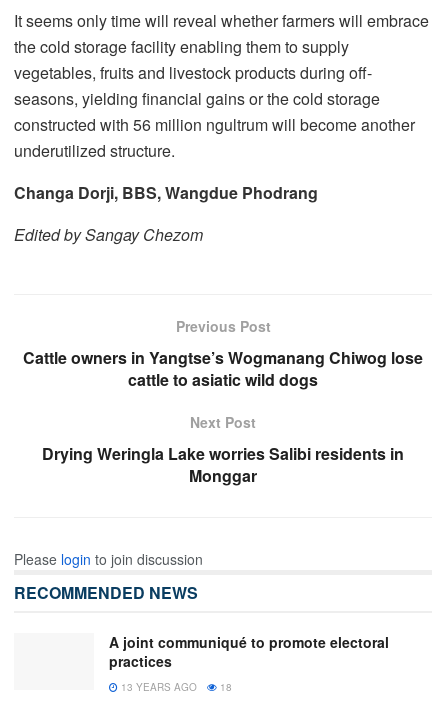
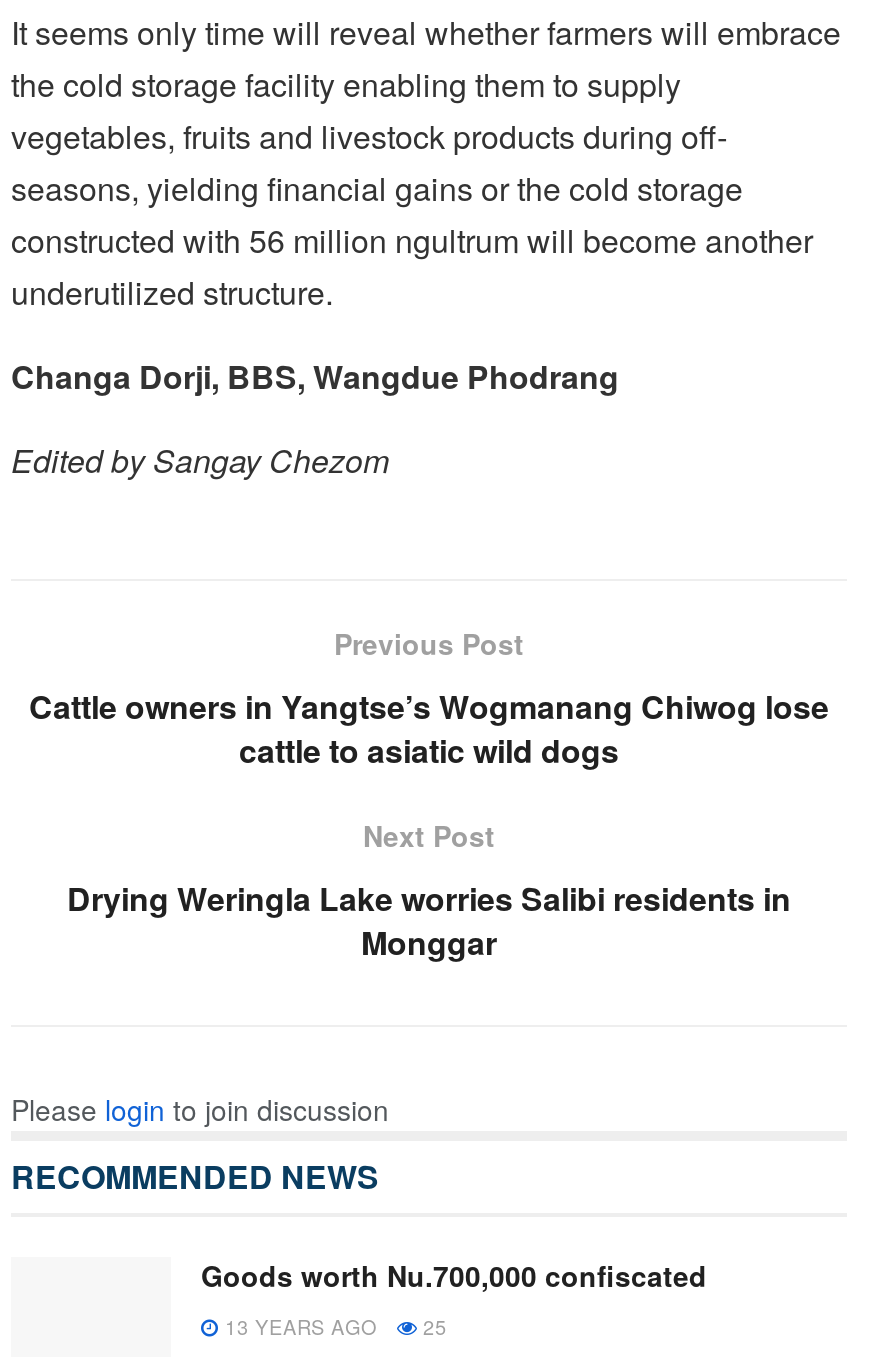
- A joint communiqué to promote electoral
- practices
+ Goods worth Nu.700,000 confiscated

- 13 YEARS AGO 18
+ 13 YEARS AGO 25
